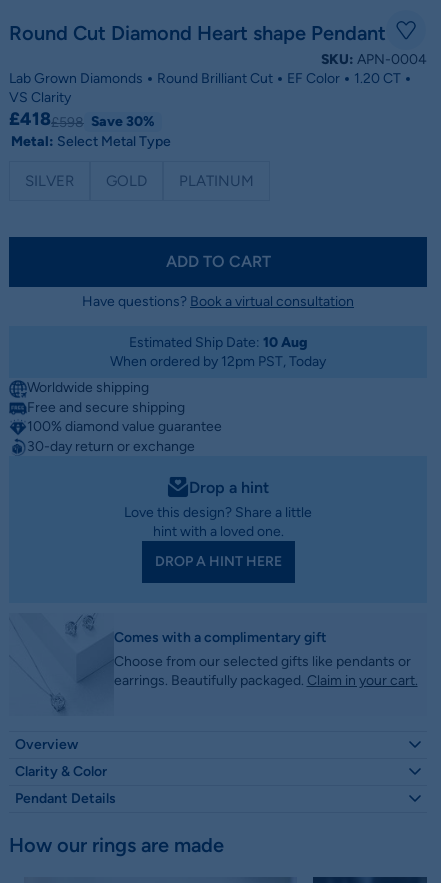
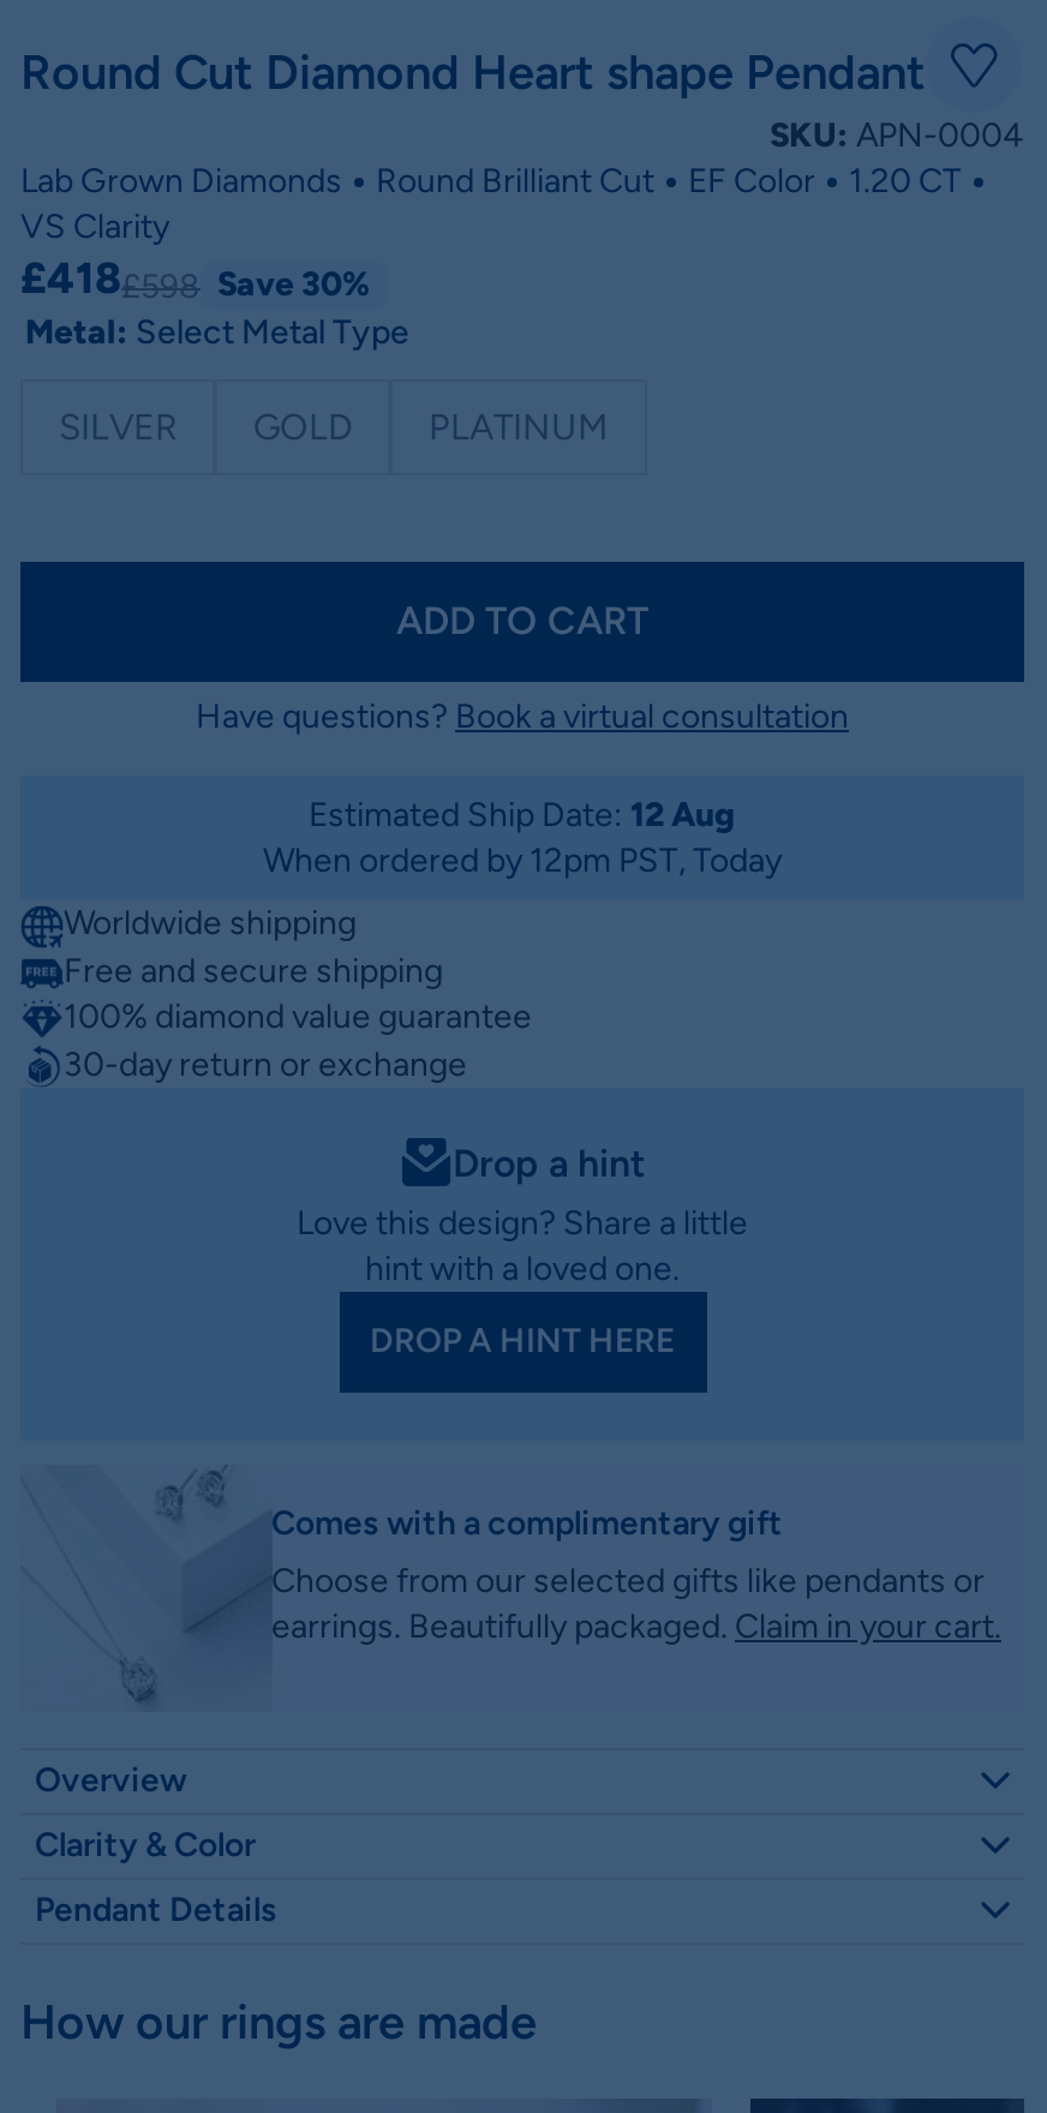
- Estimated Ship Date: 10 Aug
+ Estimated Ship Date: 12 Aug
